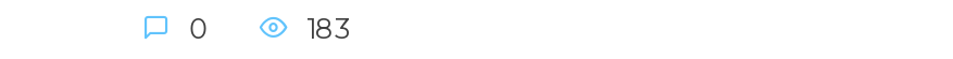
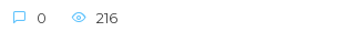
- 183
+ 216
